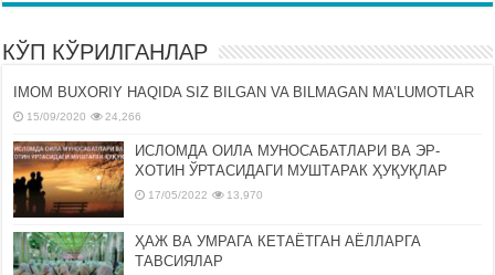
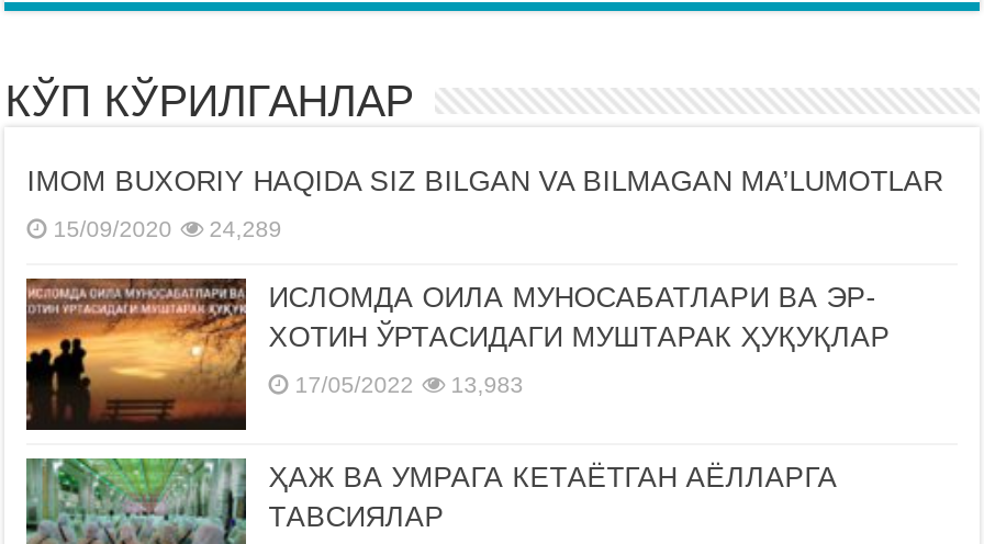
- 15/09/2020 24,266
+ 15/09/2020 24,289

- 17/05/2022 13,970
+ 17/05/2022 13,983
